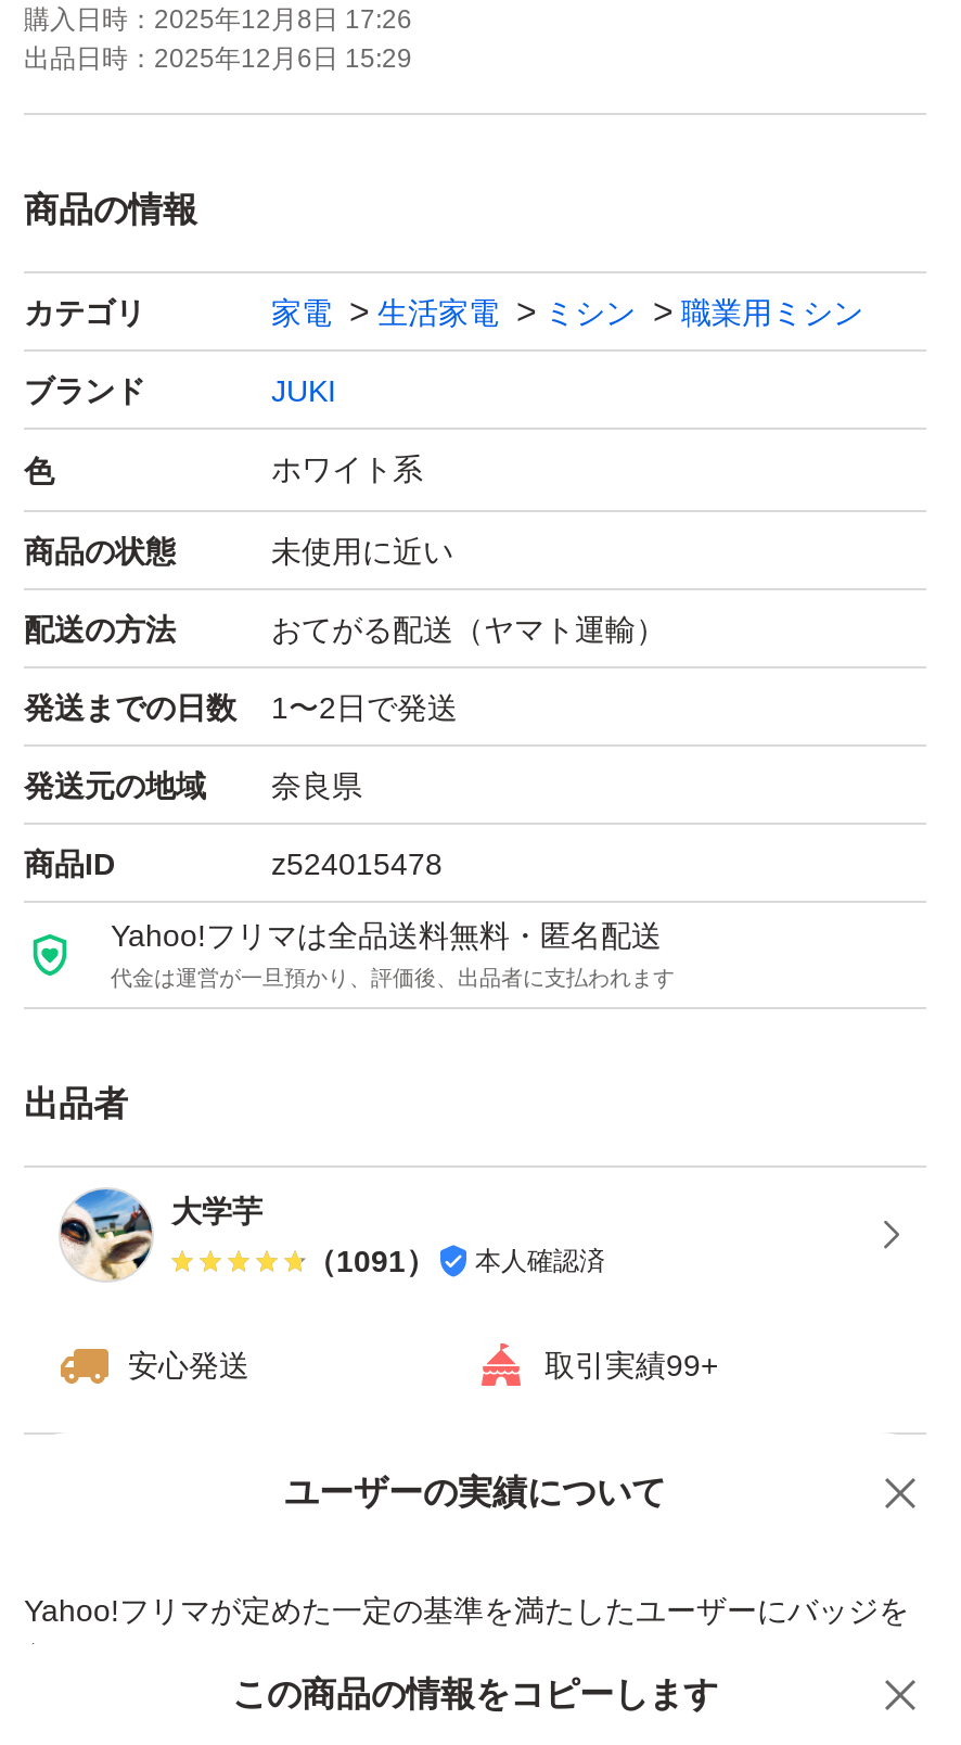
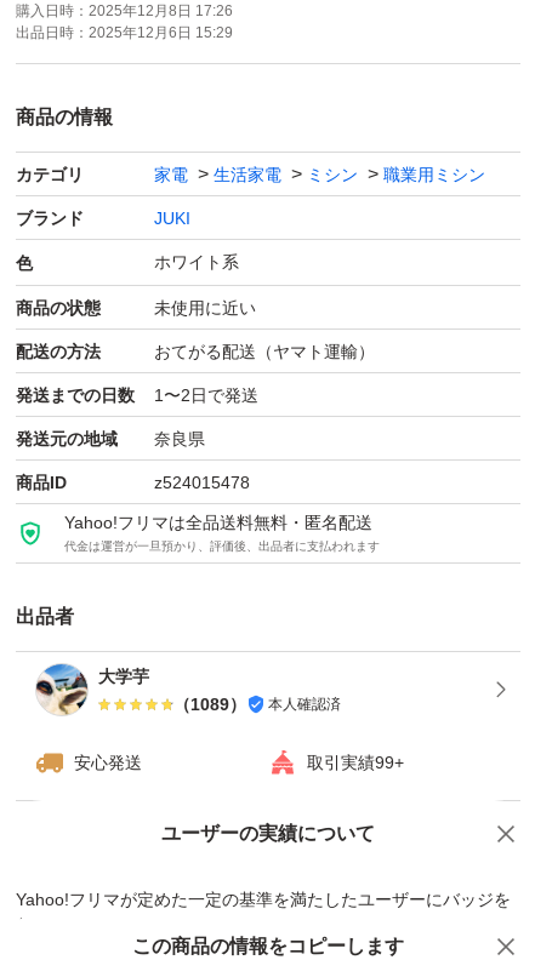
- （1091） 本人確認済
+ （1089） 本人確認済
